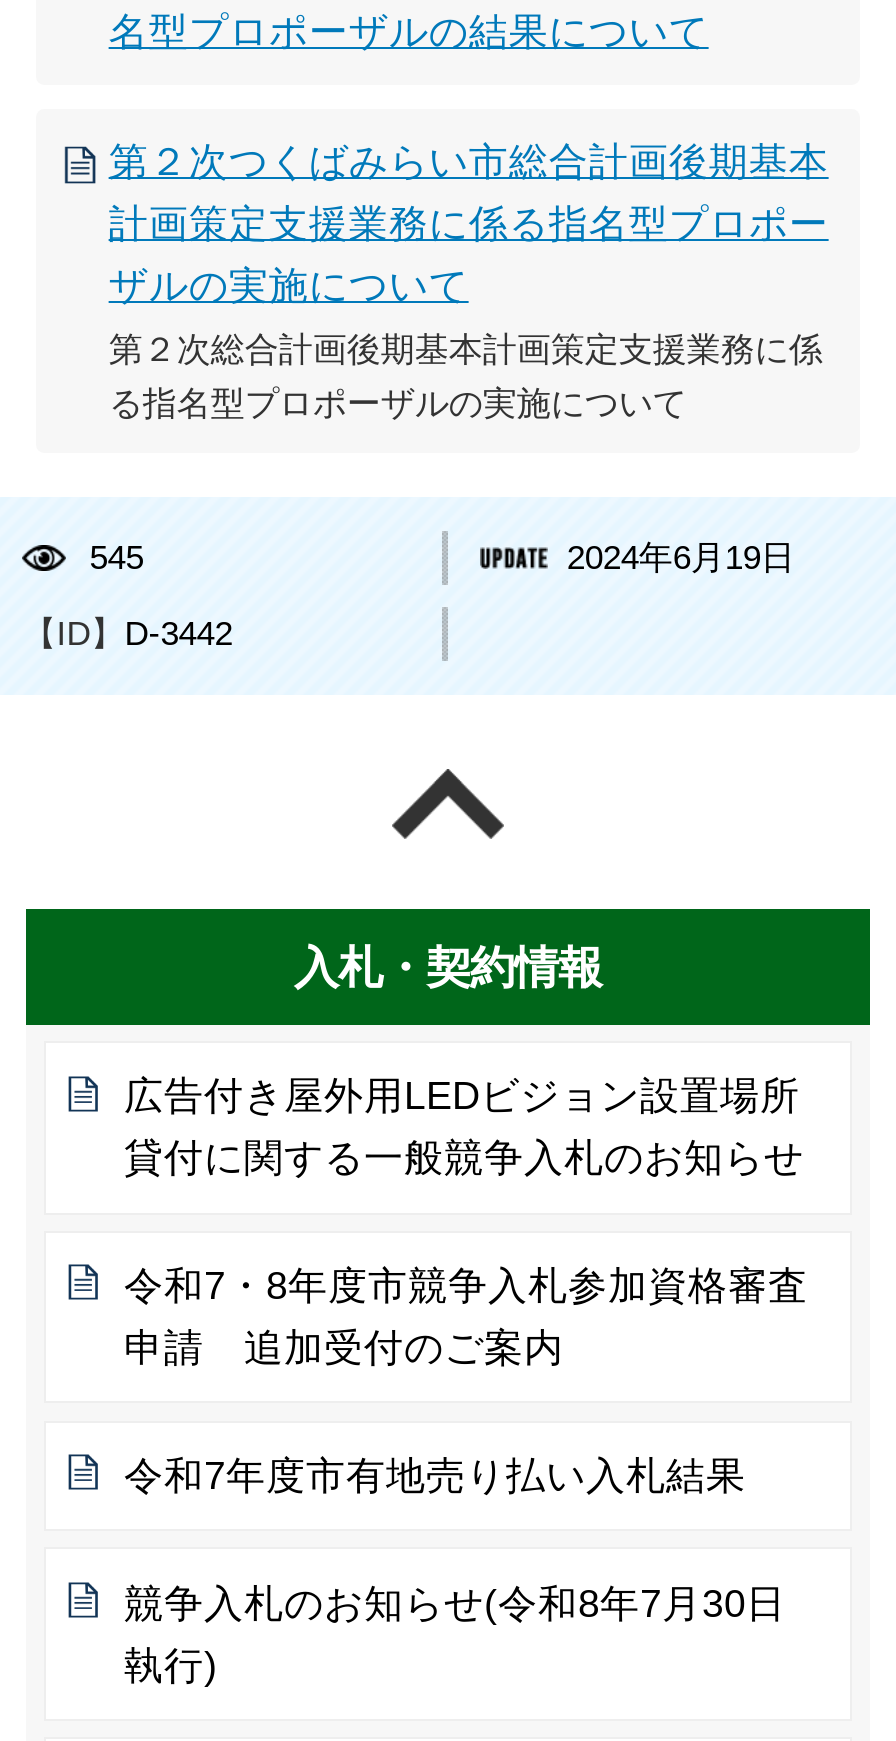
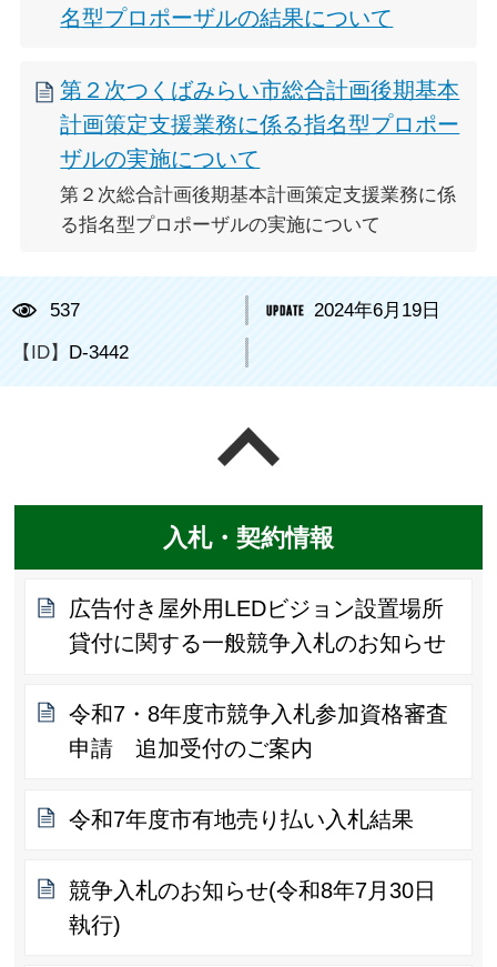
- 545
+ 537
